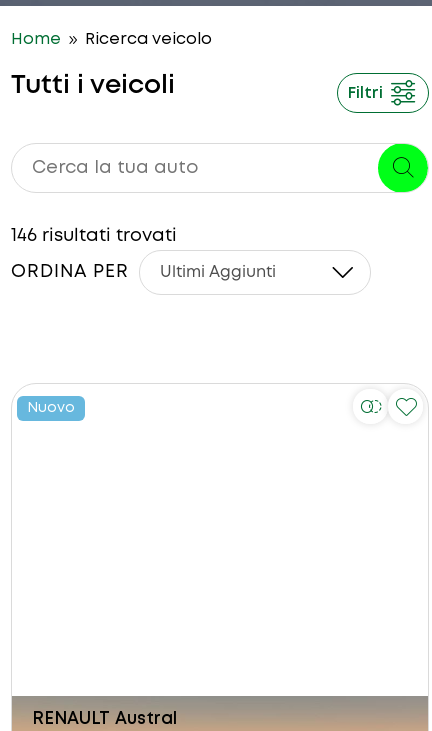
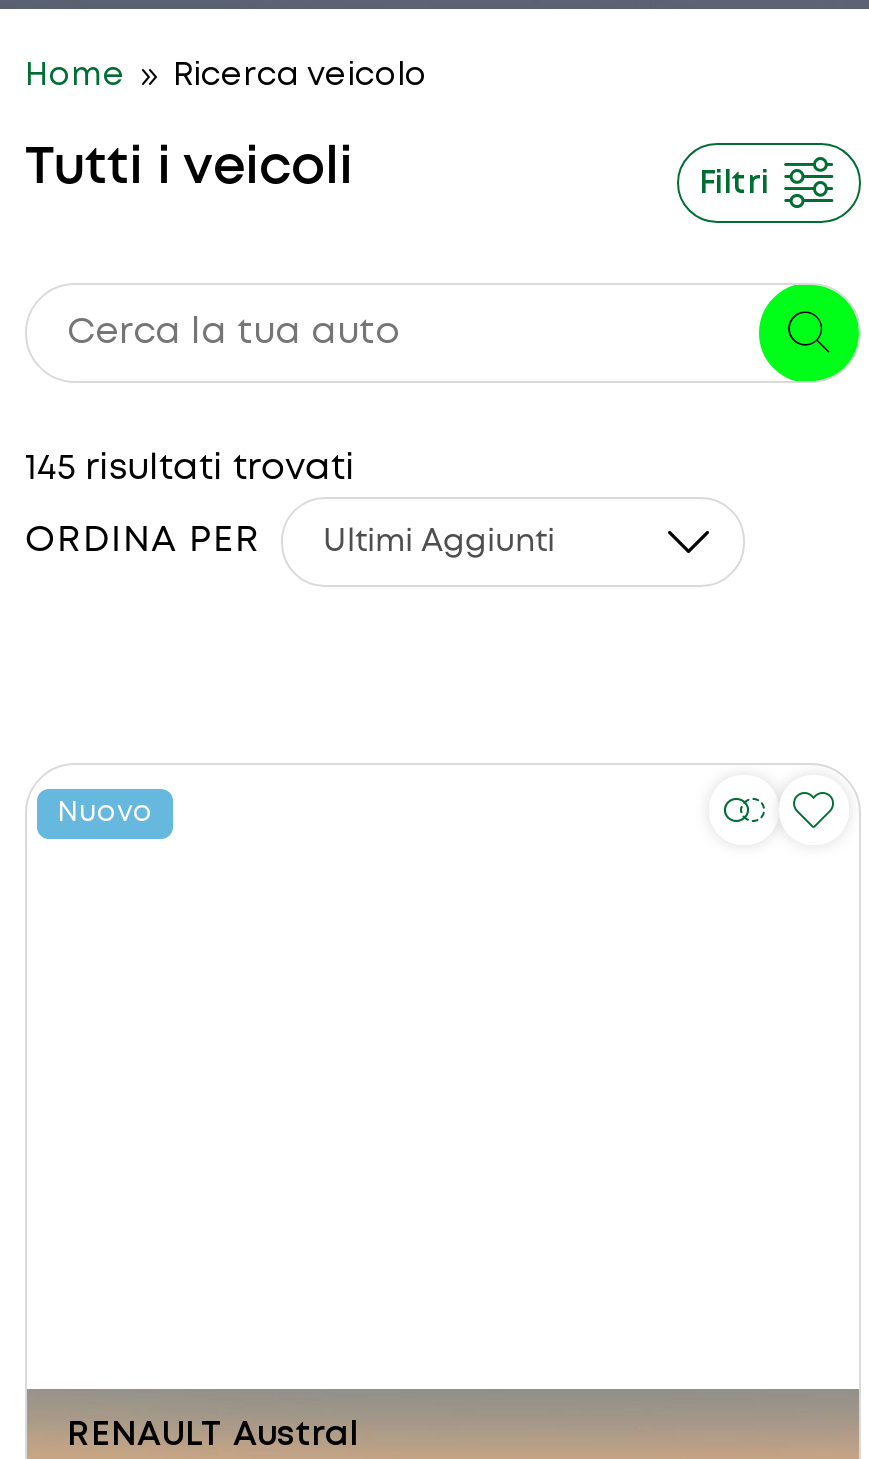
- 146 risultati trovati
+ 145 risultati trovati
